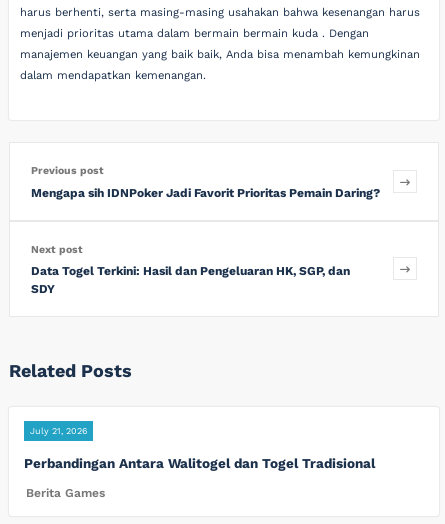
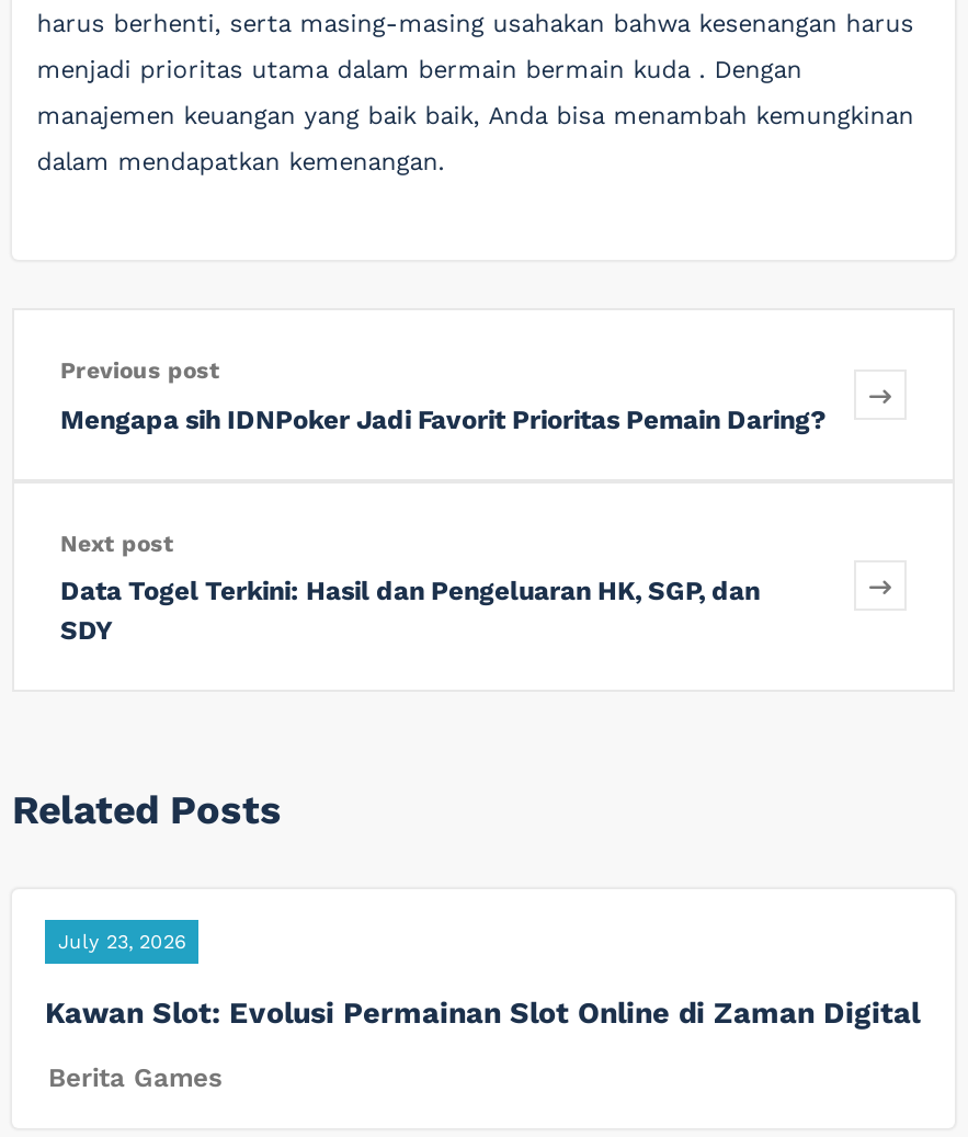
- July 21, 2026
+ July 23, 2026

- Perbandingan Antara Walitogel dan Togel Tradisional
+ Kawan Slot: Evolusi Permainan Slot Online di Zaman Digital
